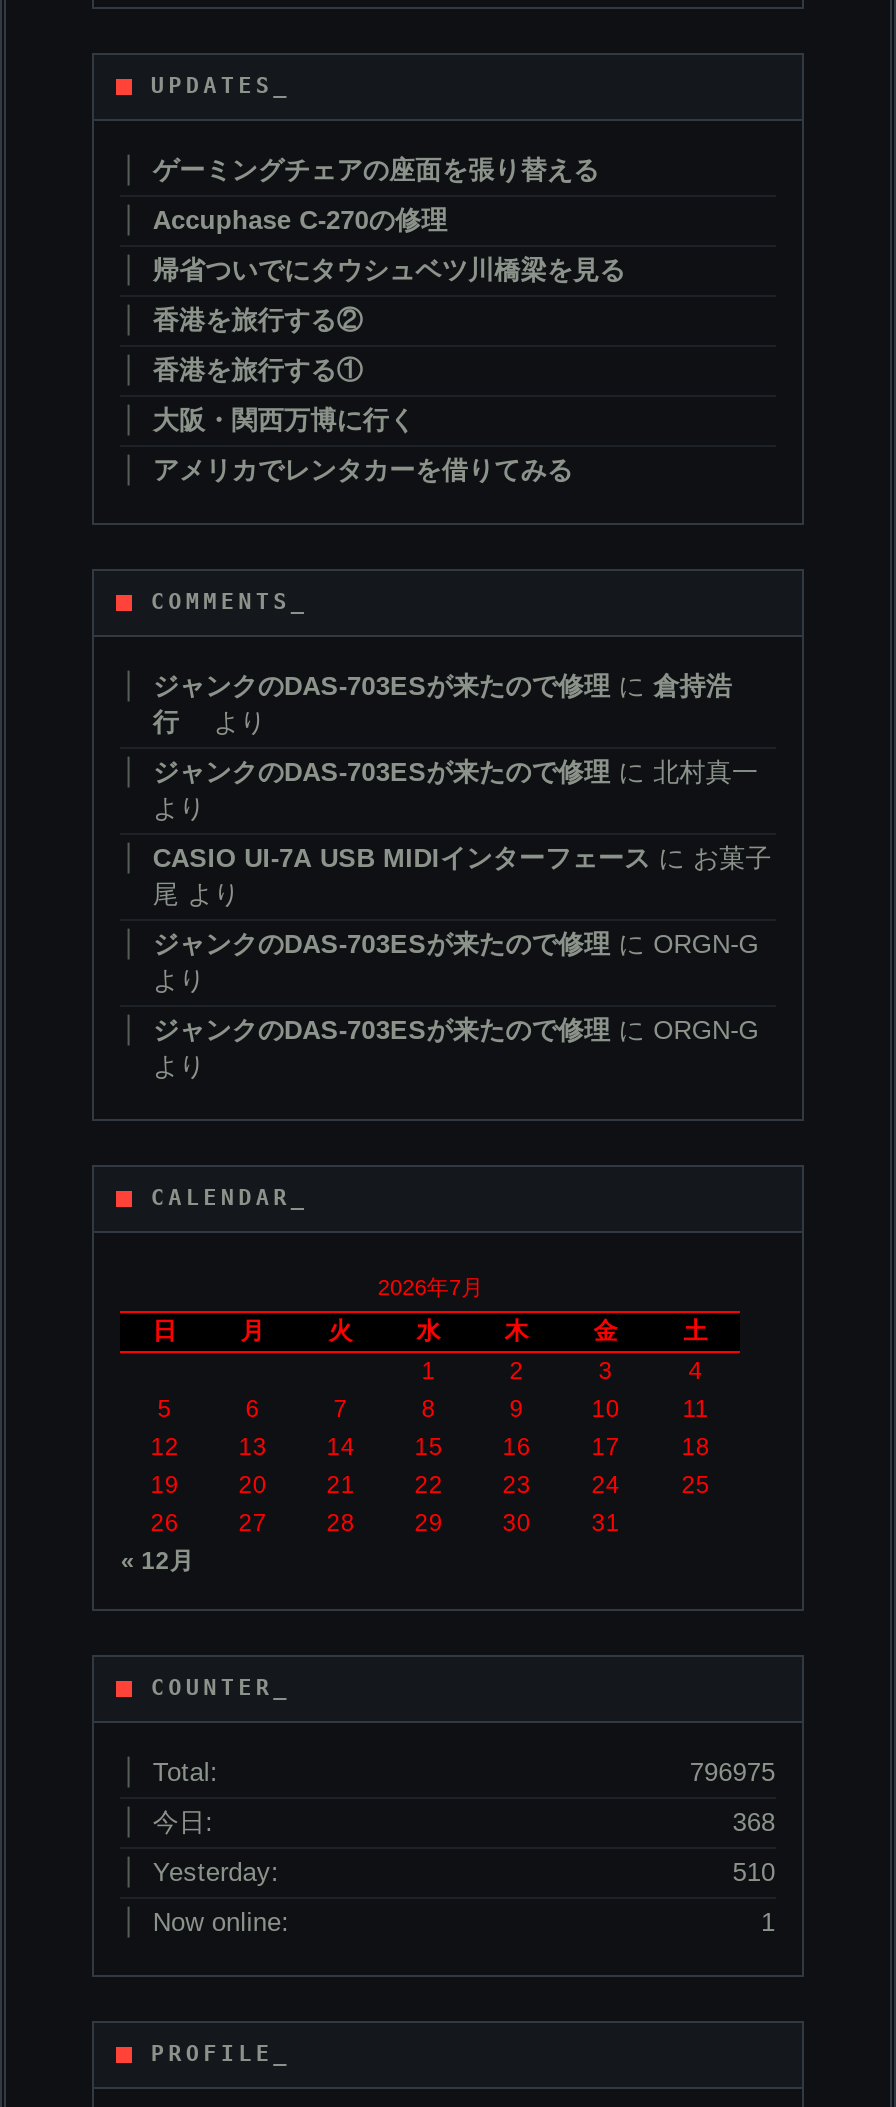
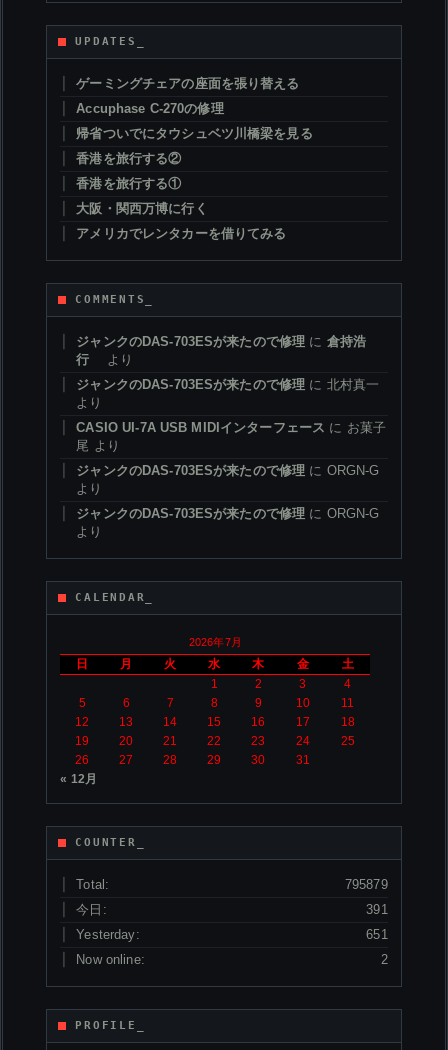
- 796975
+ 795879

- 368
+ 391

- 510
+ 651

- 1
+ 2
